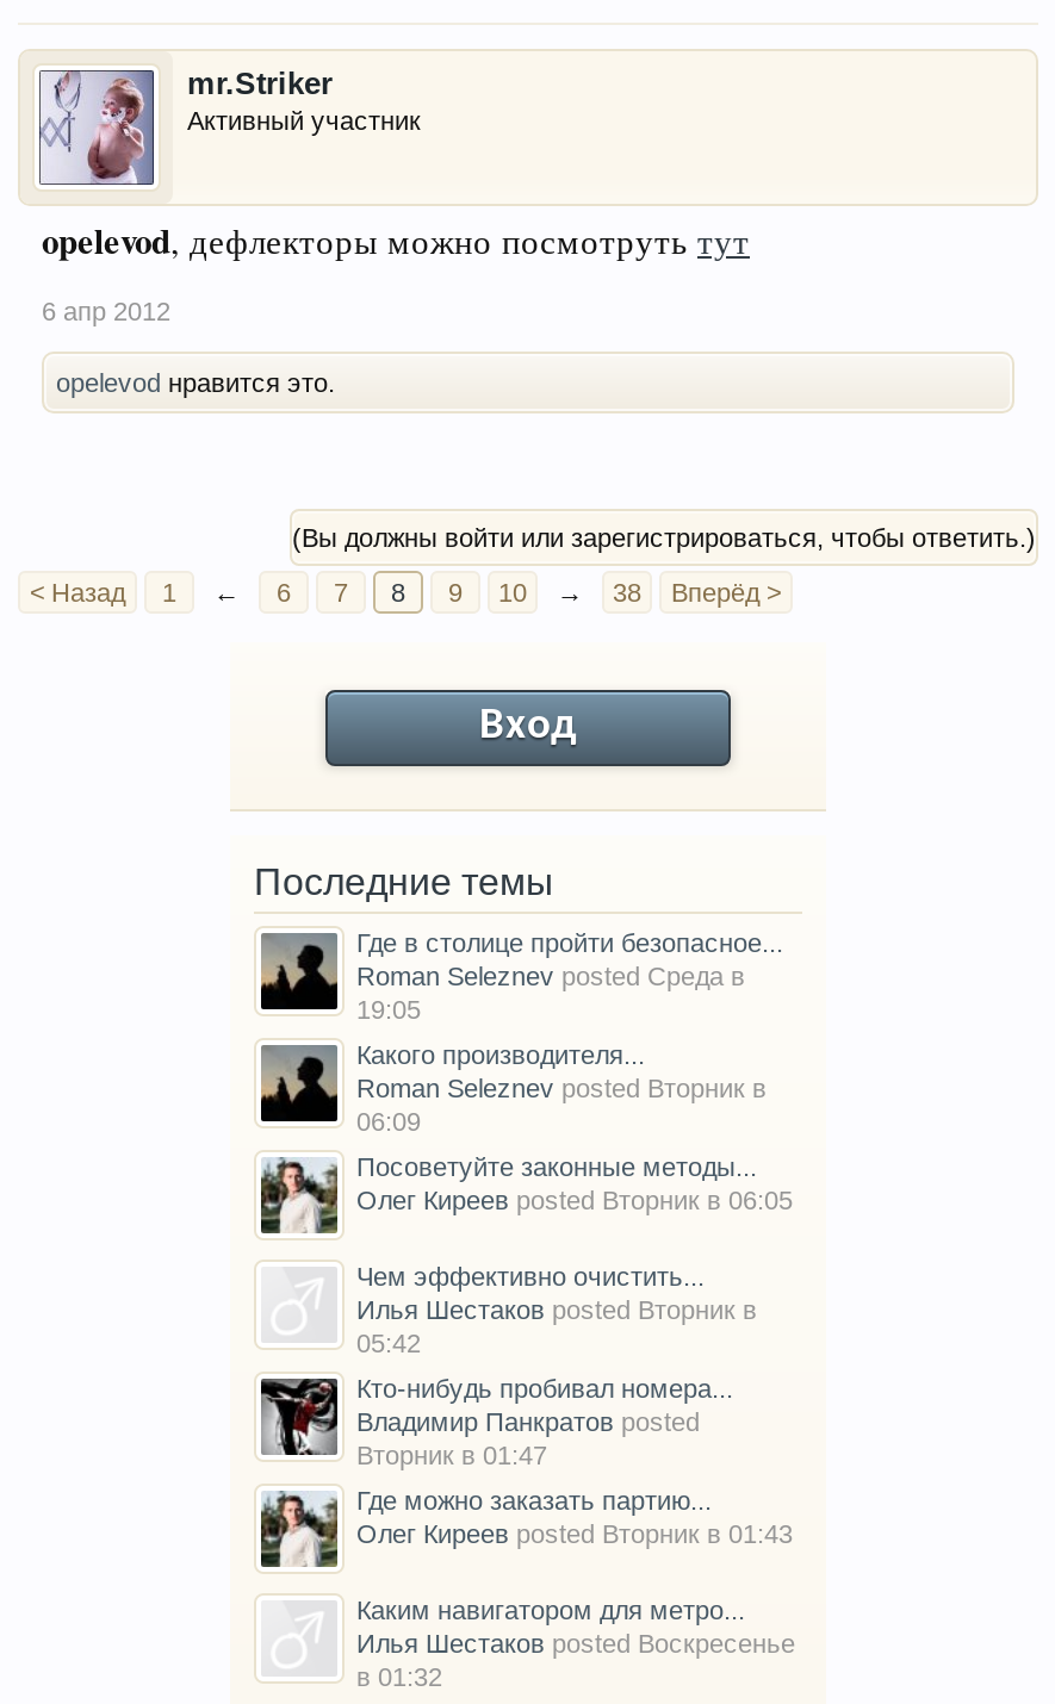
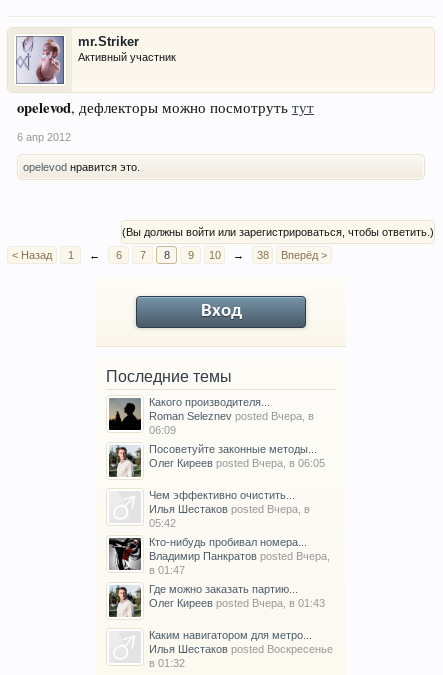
- Где в столице пройти безопасное...
- Roman Seleznev posted Среда в
- 19:05

- Roman Seleznev posted Вторник в
+ Roman Seleznev posted Вчера, в

- Олег Киреев posted Вторник в 06:05
+ Олег Киреев posted Вчера, в 06:05

- Илья Шестаков posted Вторник в
+ Илья Шестаков posted Вчера, в

- Владимир Панкратов posted
- Вторник в 01:47
+ Владимир Панкратов posted Вчера,
+ в 01:47

- Олег Киреев posted Вторник в 01:43
+ Олег Киреев posted Вчера, в 01:43
